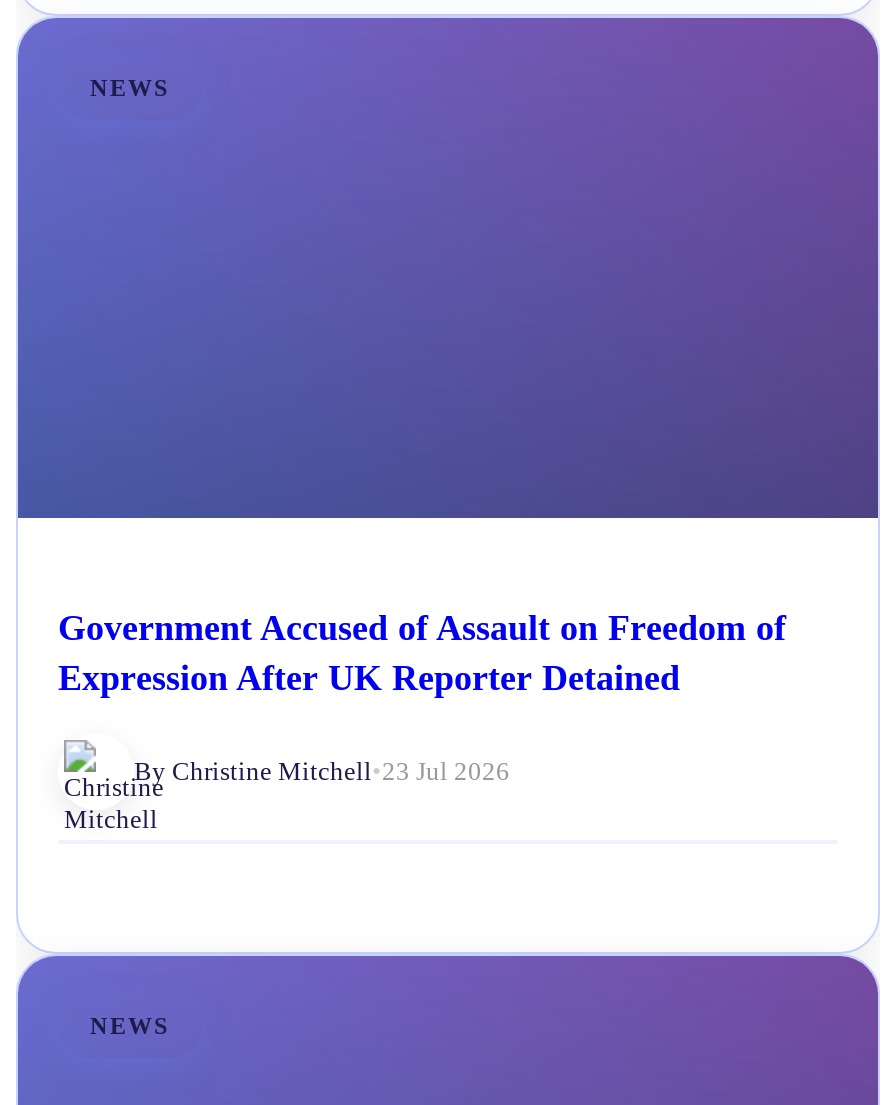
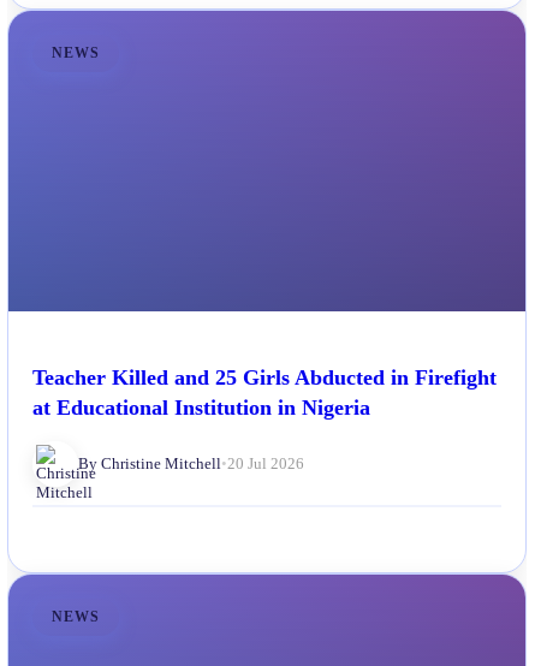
- Government Accused of Assault on Freedom of
- Expression After UK Reporter Detained
+ Teacher Killed and 25 Girls Abducted in Firefight
+ at Educational Institution in Nigeria

- By Christine Mitchell • 23 Jul 2026
+ By Christine Mitchell • 20 Jul 2026
